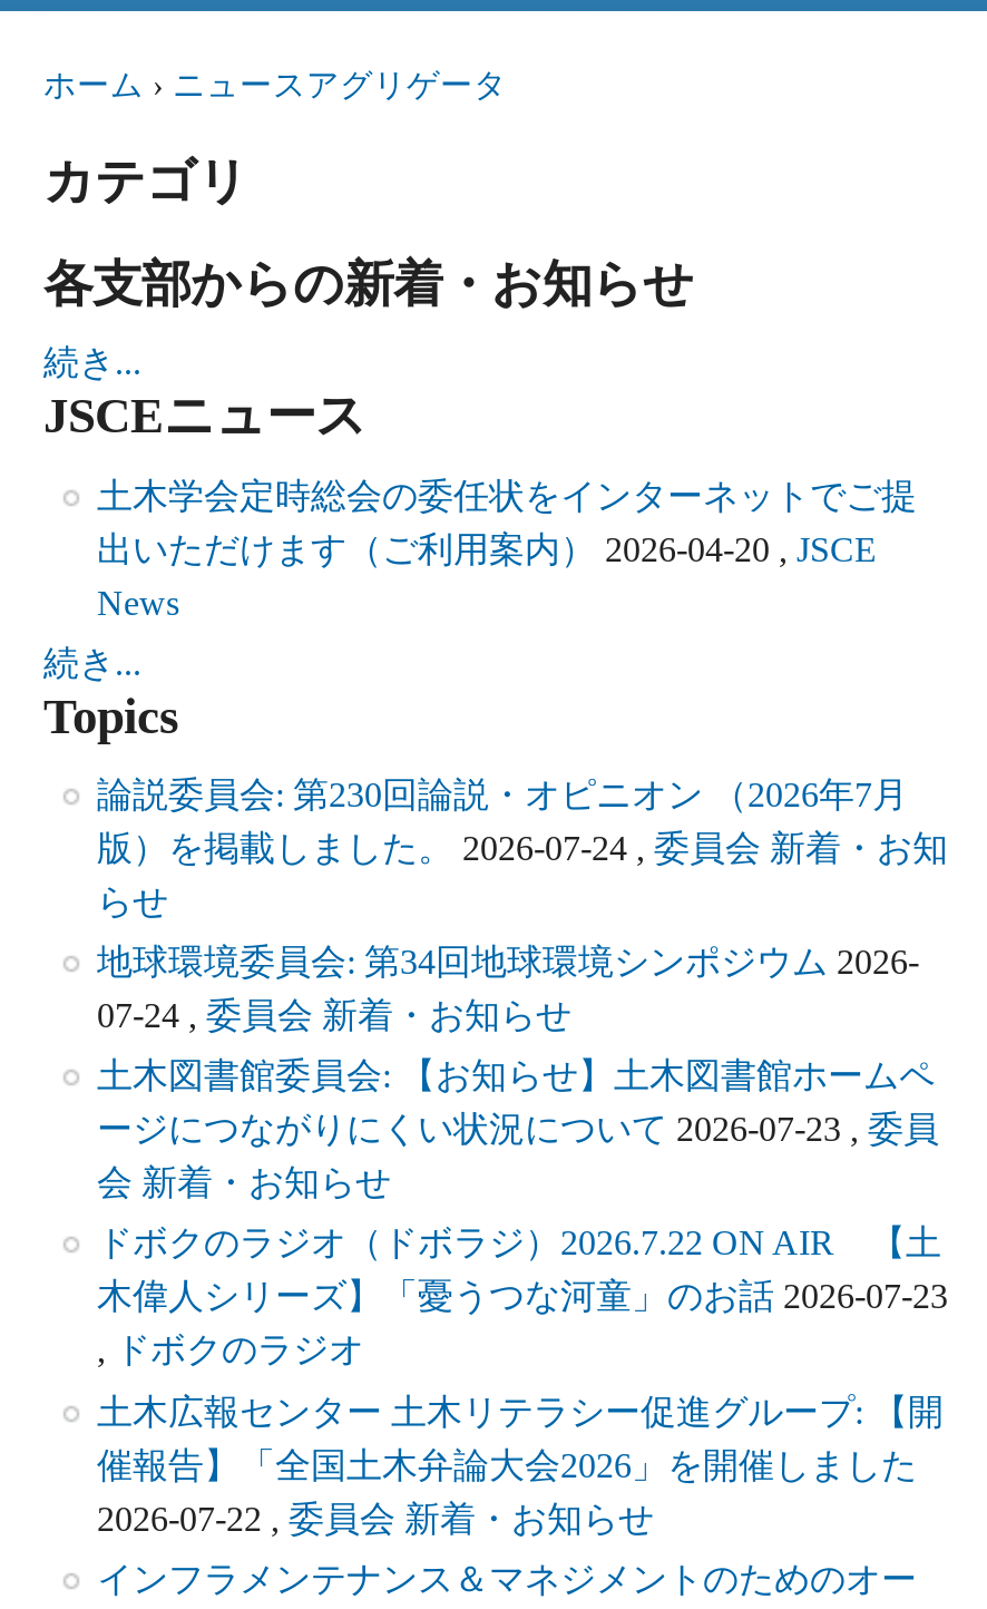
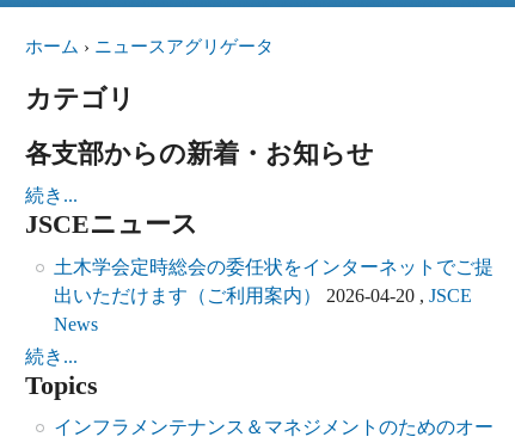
- 論説委員会: 第230回論説・オピニオン （2026年7月
- 版）を掲載しました。 2026-07-24,委員会 新着・お知
- らせ
- 地球環境委員会: 第34回地球環境シンポジウム 2026-
- 07-24,委員会 新着・お知らせ
- 土木図書館委員会: 【お知らせ】土木図書館ホームペ
- ージにつながりにくい状況について 2026-07-23,委員
- 会 新着・お知らせ
- ドボクのラジオ（ドボラジ）2026.7.22 ON AIR 【土
- 木偉人シリーズ】「憂うつな河童」のお話 2026-07-23
- ,ドボクのラジオ
- 土木広報センター 土木リテラシー促進グループ: 【開
- 催報告】「全国土木弁論大会2026」を開催しました
- 2026-07-22,委員会 新着・お知らせ
